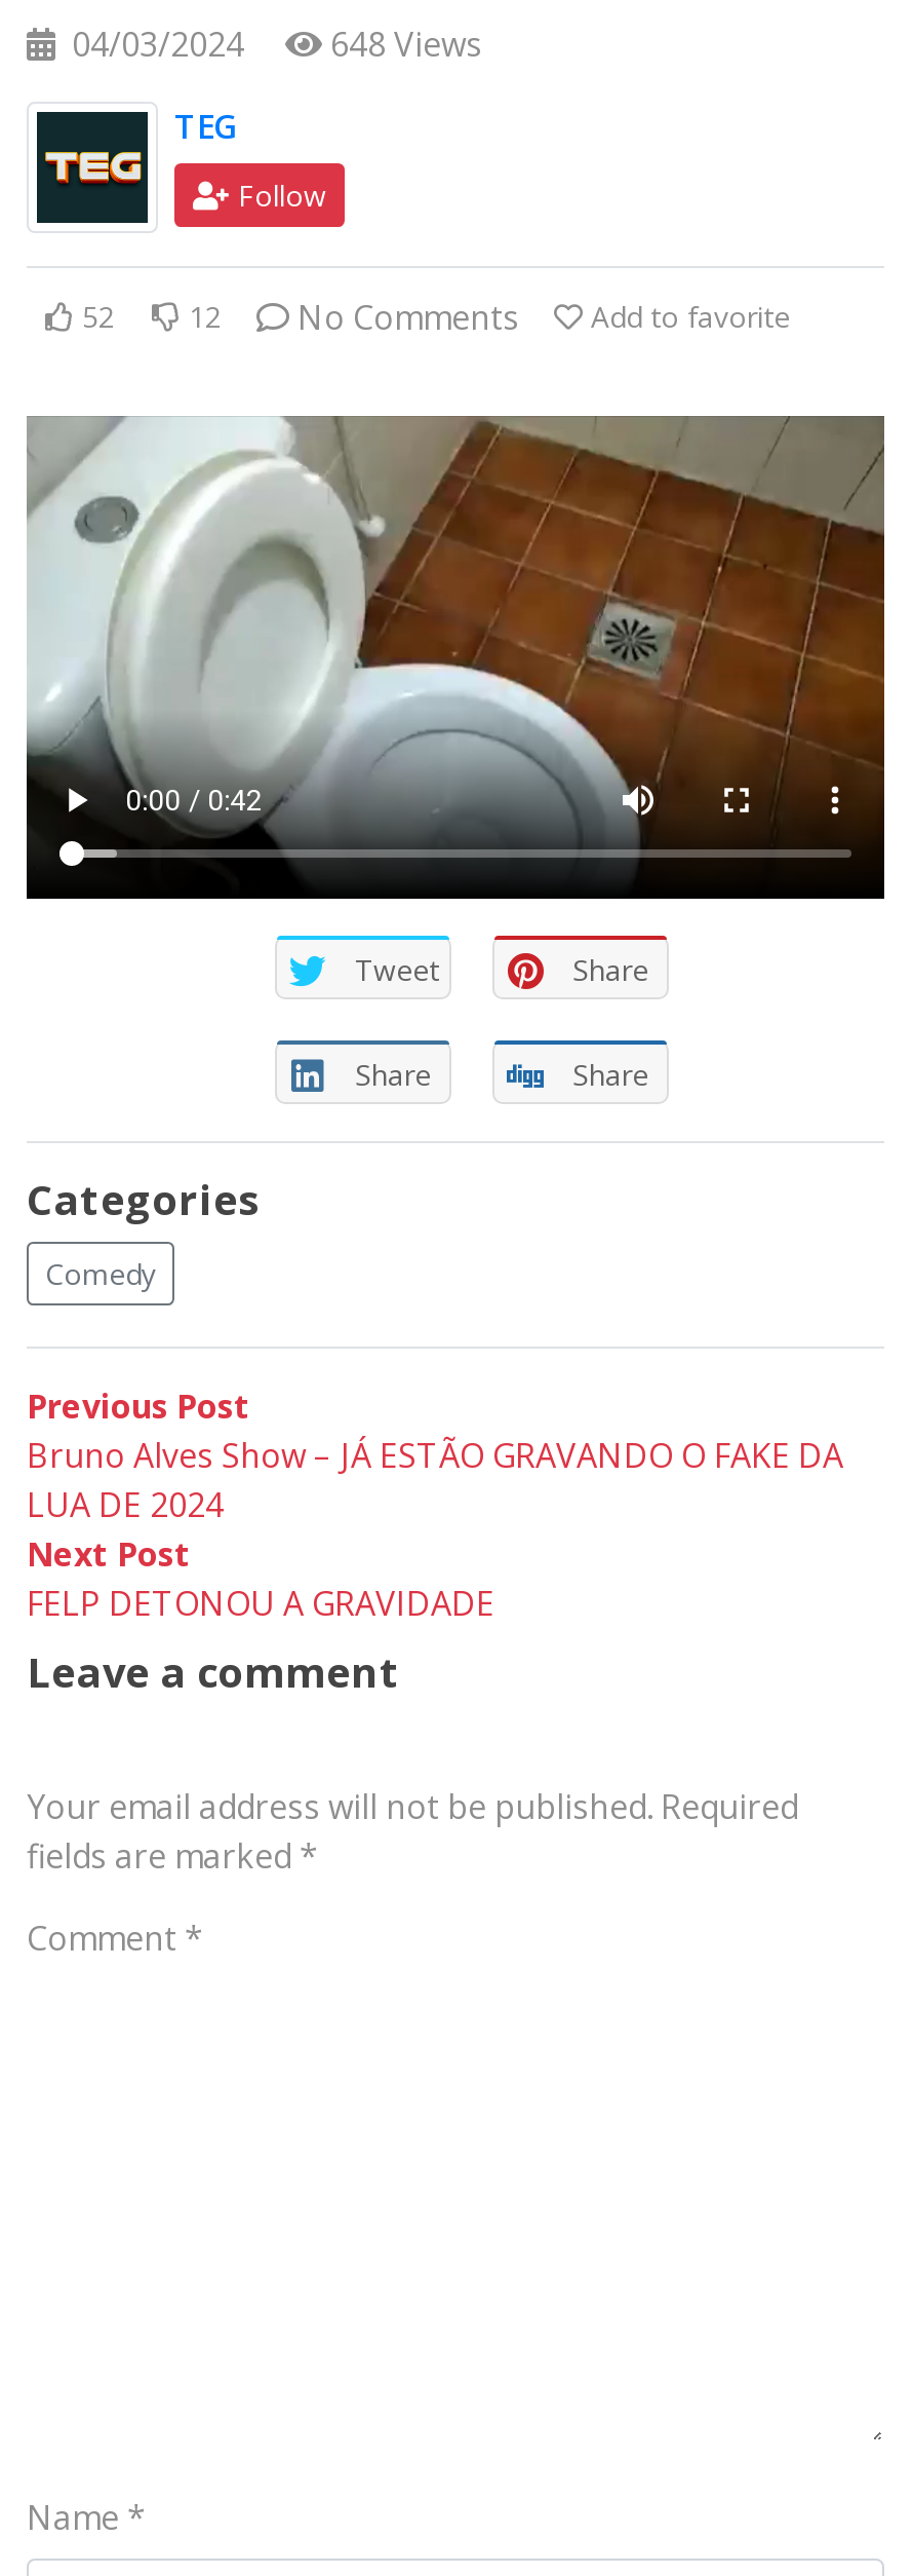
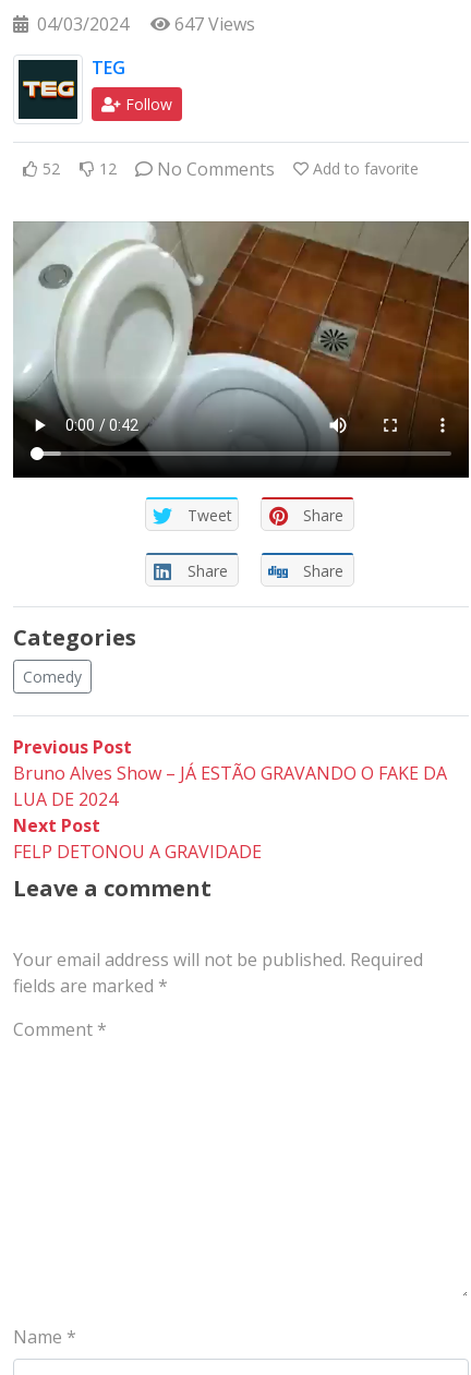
- 04/03/2024 648 Views
+ 04/03/2024 647 Views
